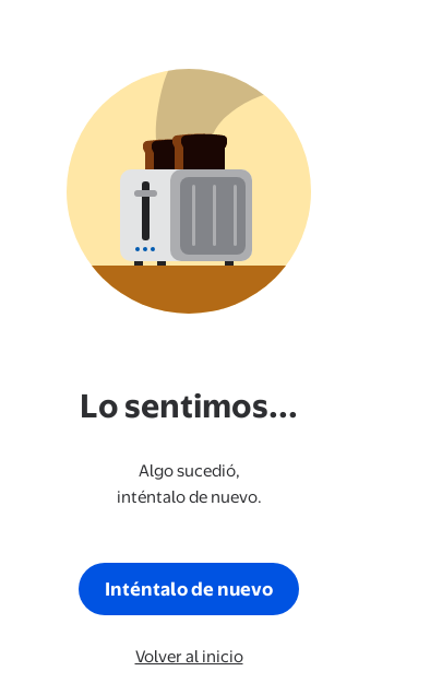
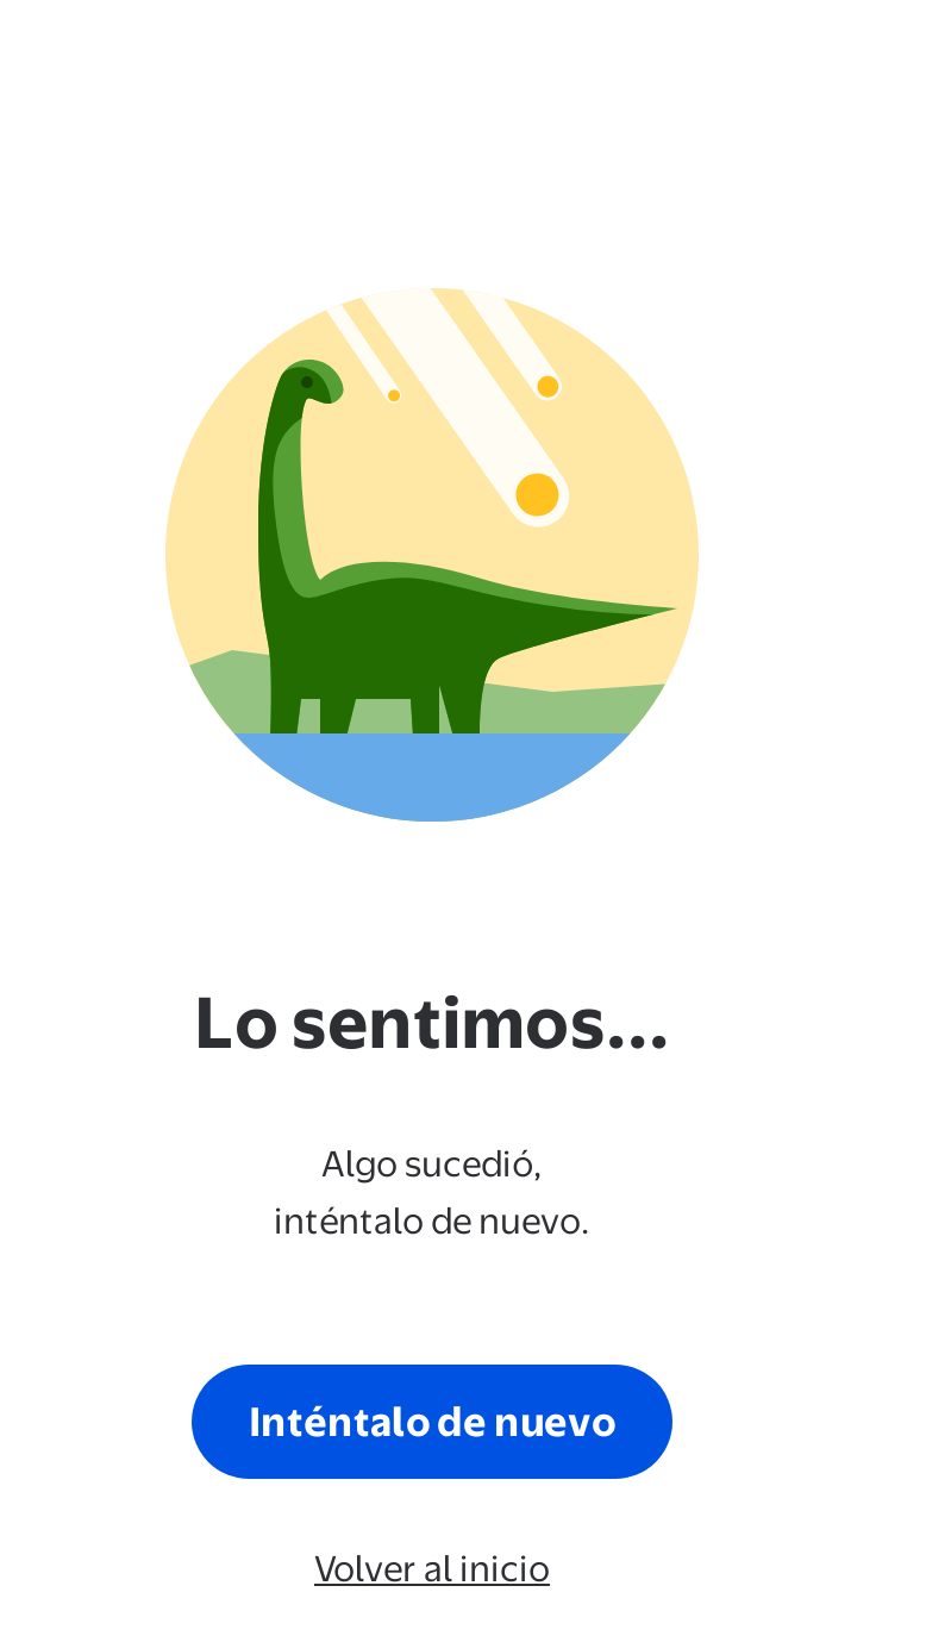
- [image]
+ [image]
